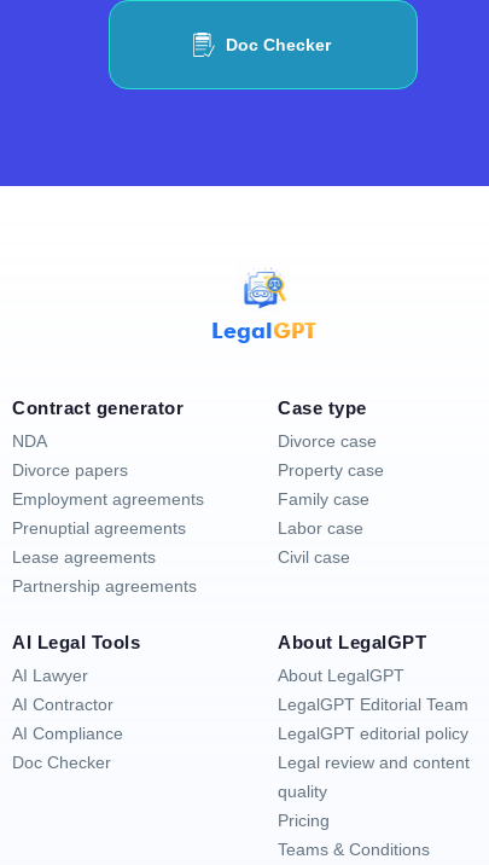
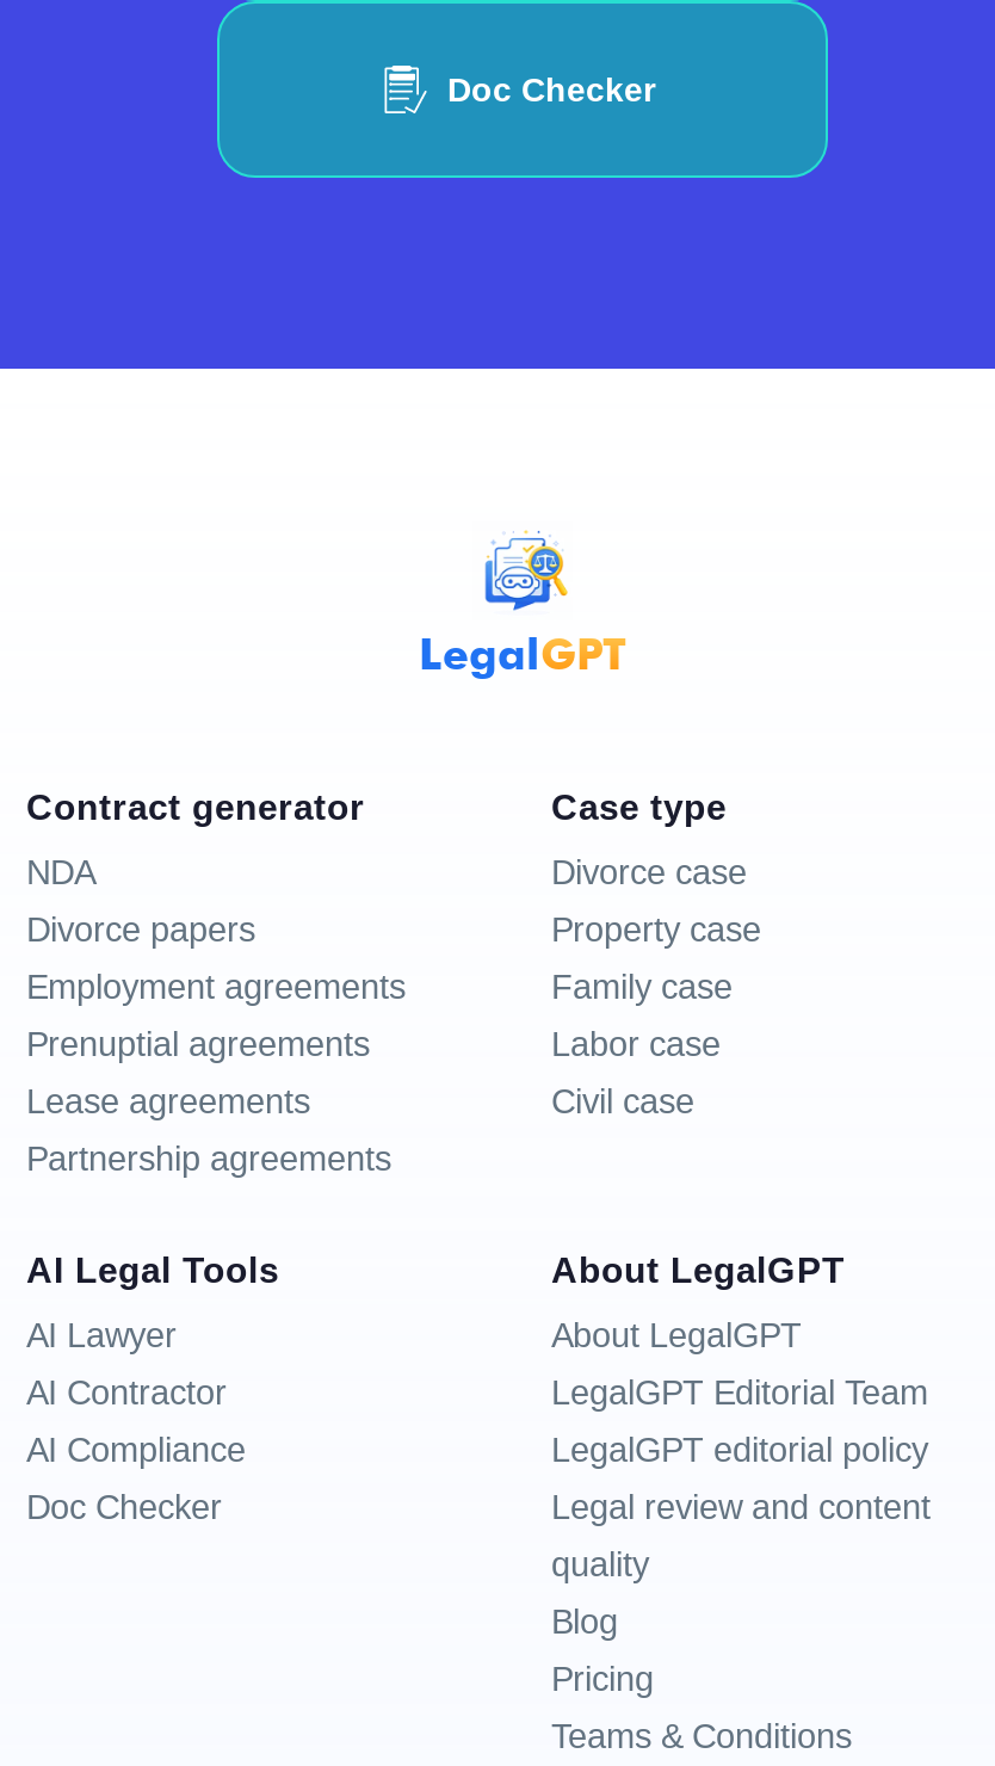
+ Blog
